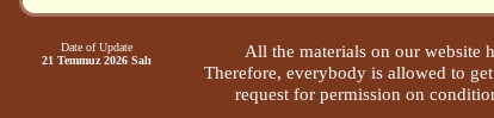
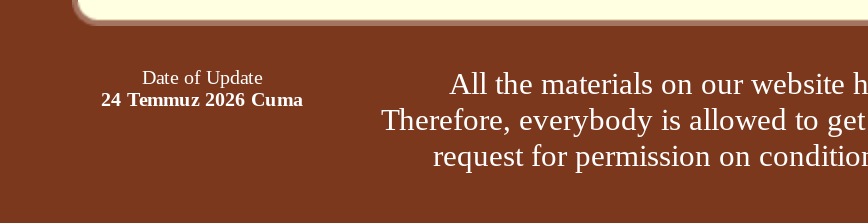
- 21 Temmuz 2026 Salı
+ 24 Temmuz 2026 Cuma
